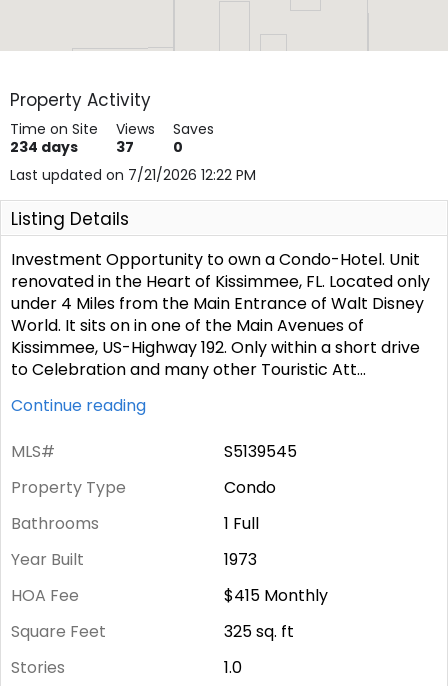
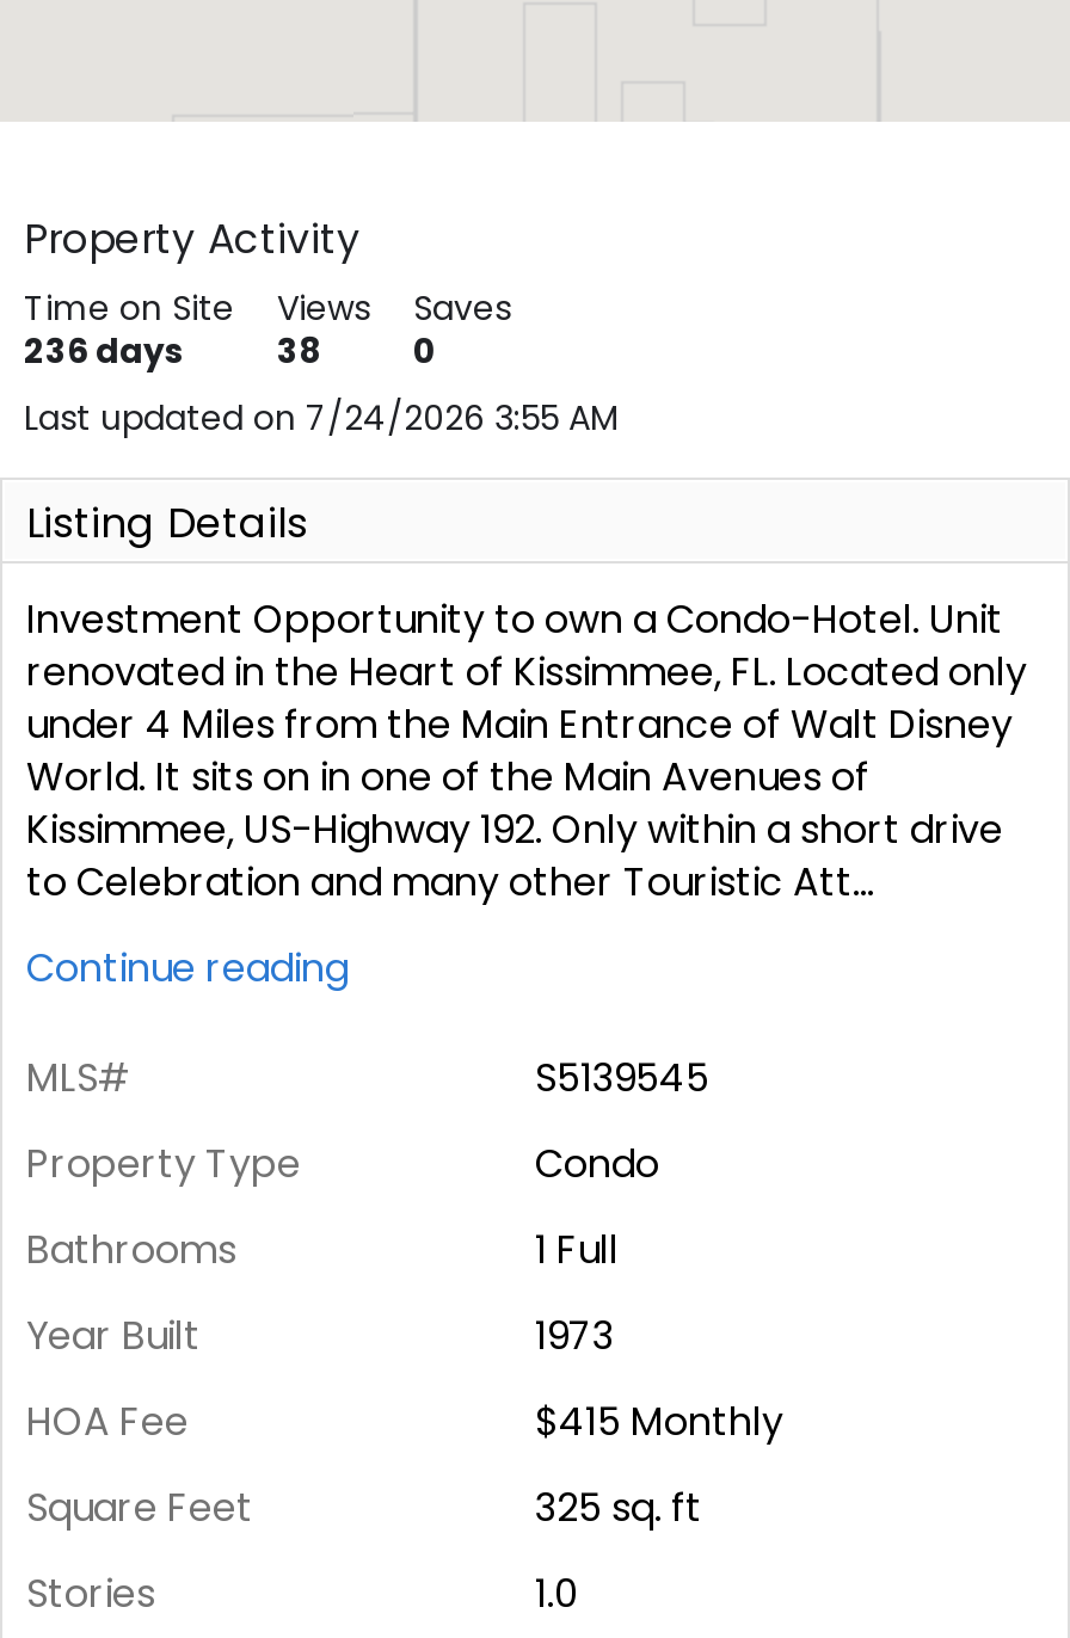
- 234 days
+ 236 days

- 37
+ 38

- Last updated on 7/21/2026 12:22 PM
+ Last updated on 7/24/2026 3:55 AM
